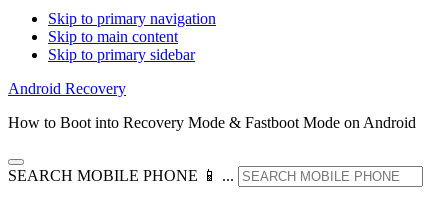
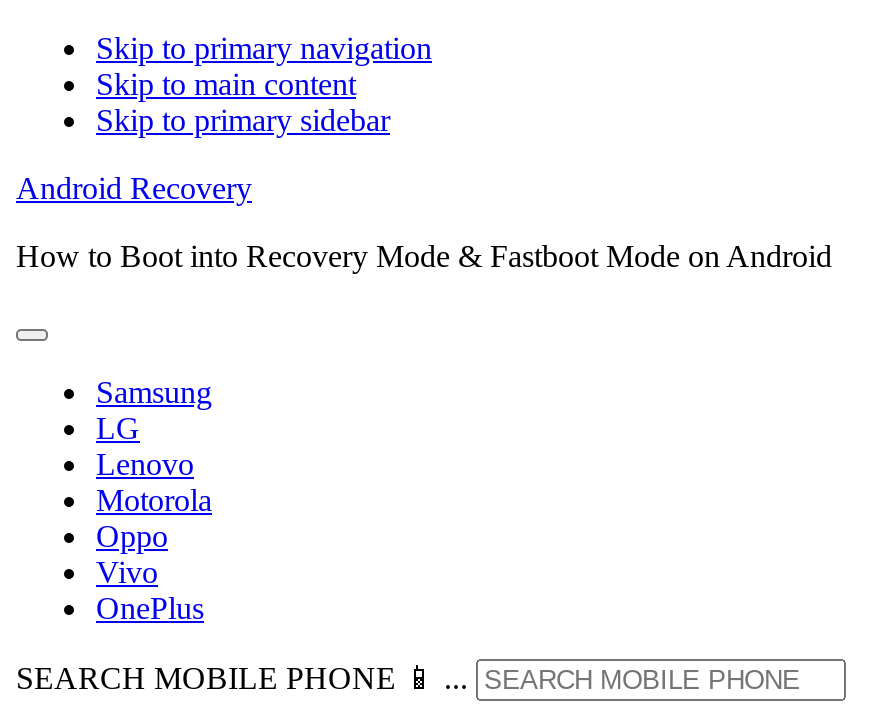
+ Samsung
+ LG
+ Lenovo
+ Motorola
+ Oppo
+ Vivo
+ OnePlus
